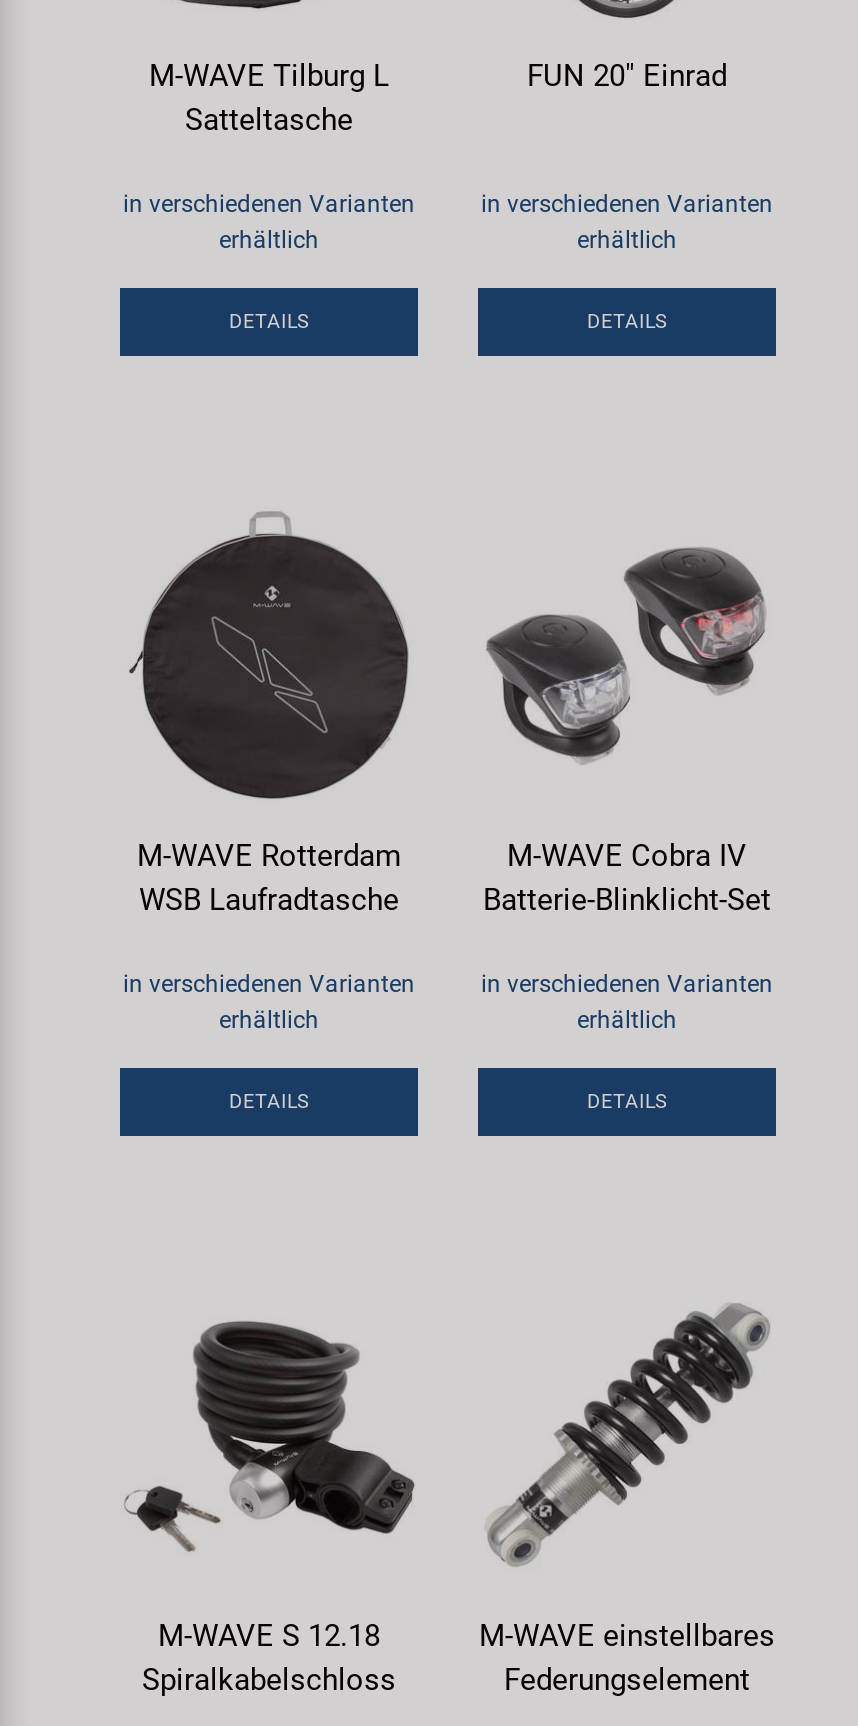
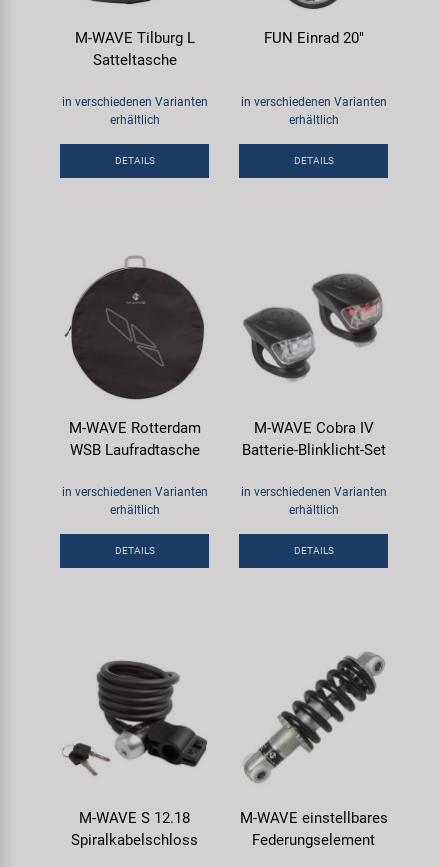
- FUN 20" Einrad
+ FUN Einrad 20"
